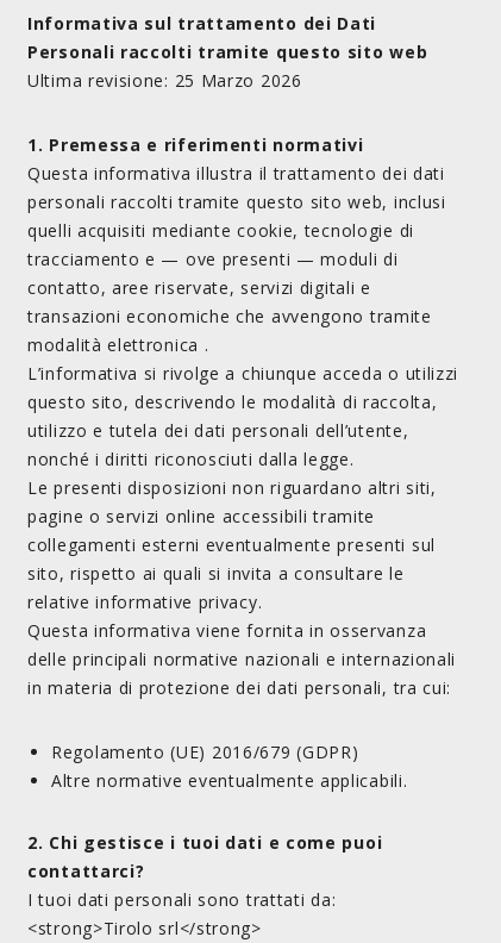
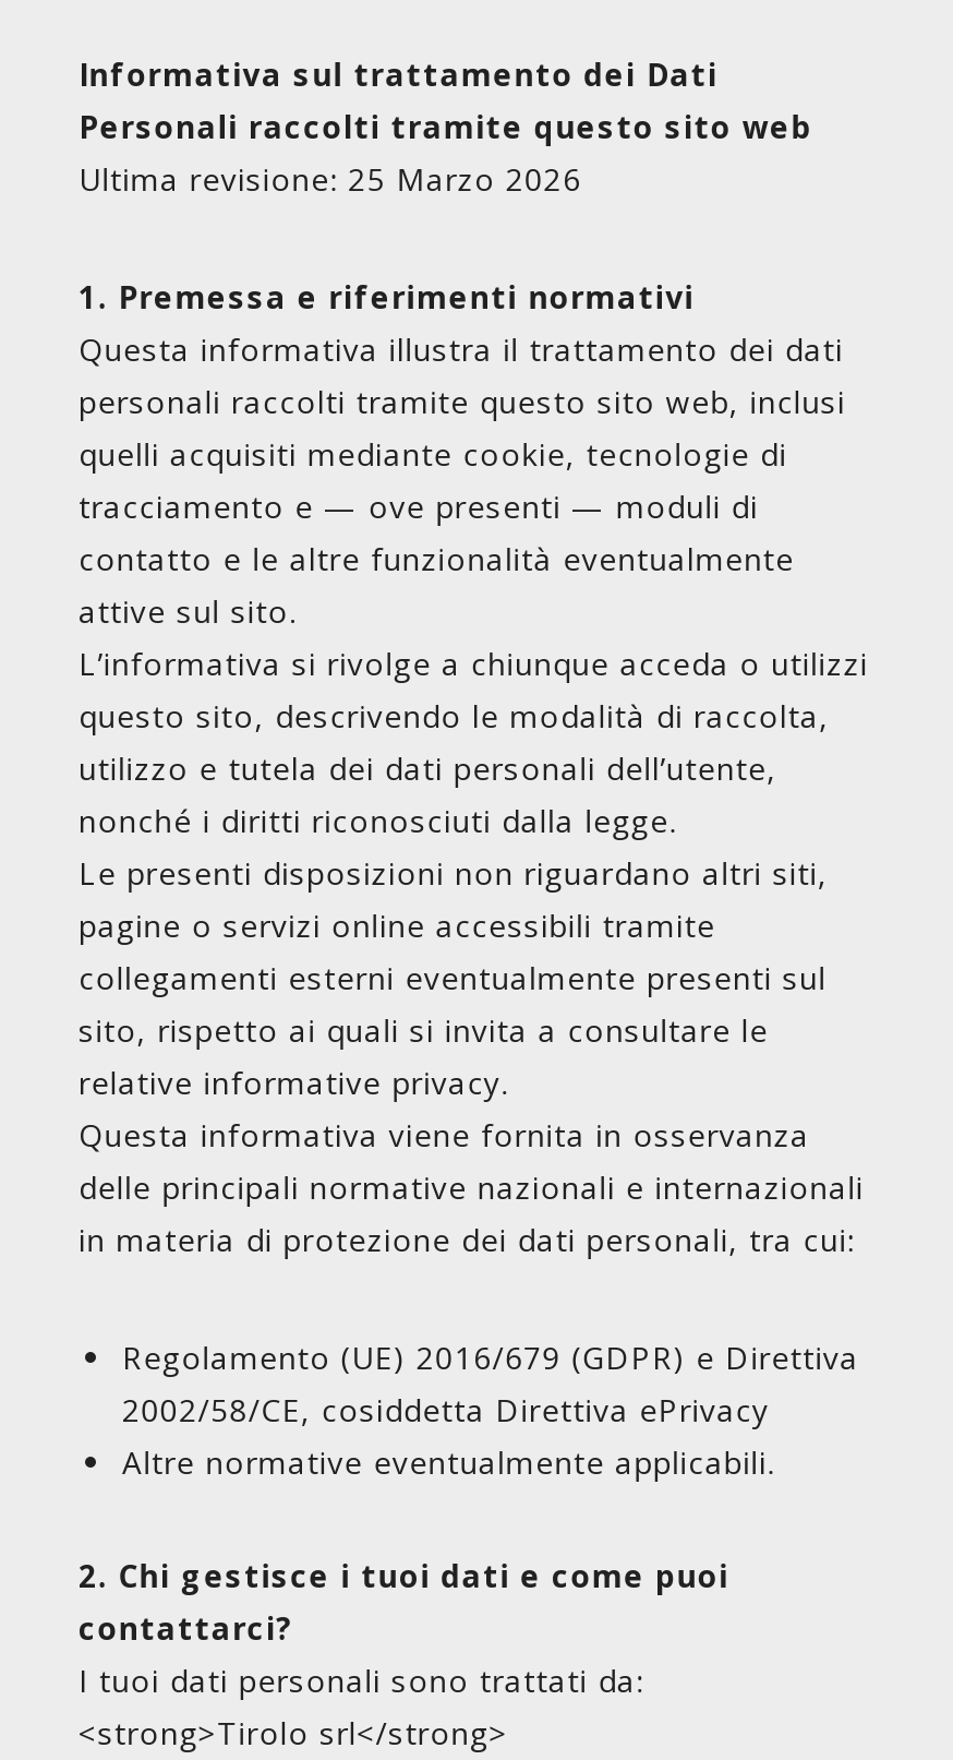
- contatto, aree riservate, servizi digitali e
- transazioni economiche che avvengono tramite
- modalità elettronica .
+ contatto e le altre funzionalità eventualmente
+ attive sul sito.

moved up: L’informativa si rivolge a chiunque acceda o utilizzi | questo sito, descrivendo le modalità di raccolta, | utilizzo e tutela dei dati personali dell’utente, | ... | delle principali normative nazionali e internazionali | in materia di protezione dei dati personali, tra cui:

- Regolamento (UE) 2016/679 (GDPR)
+ Regolamento (UE) 2016/679 (GDPR) e Direttiva
+ 2002/58/CE, cosiddetta Direttiva ePrivacy
